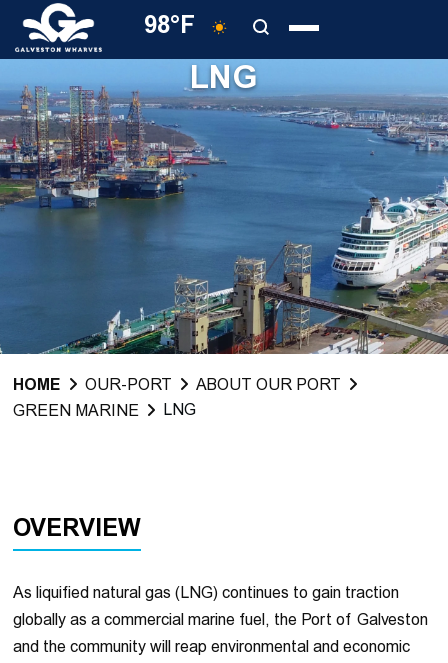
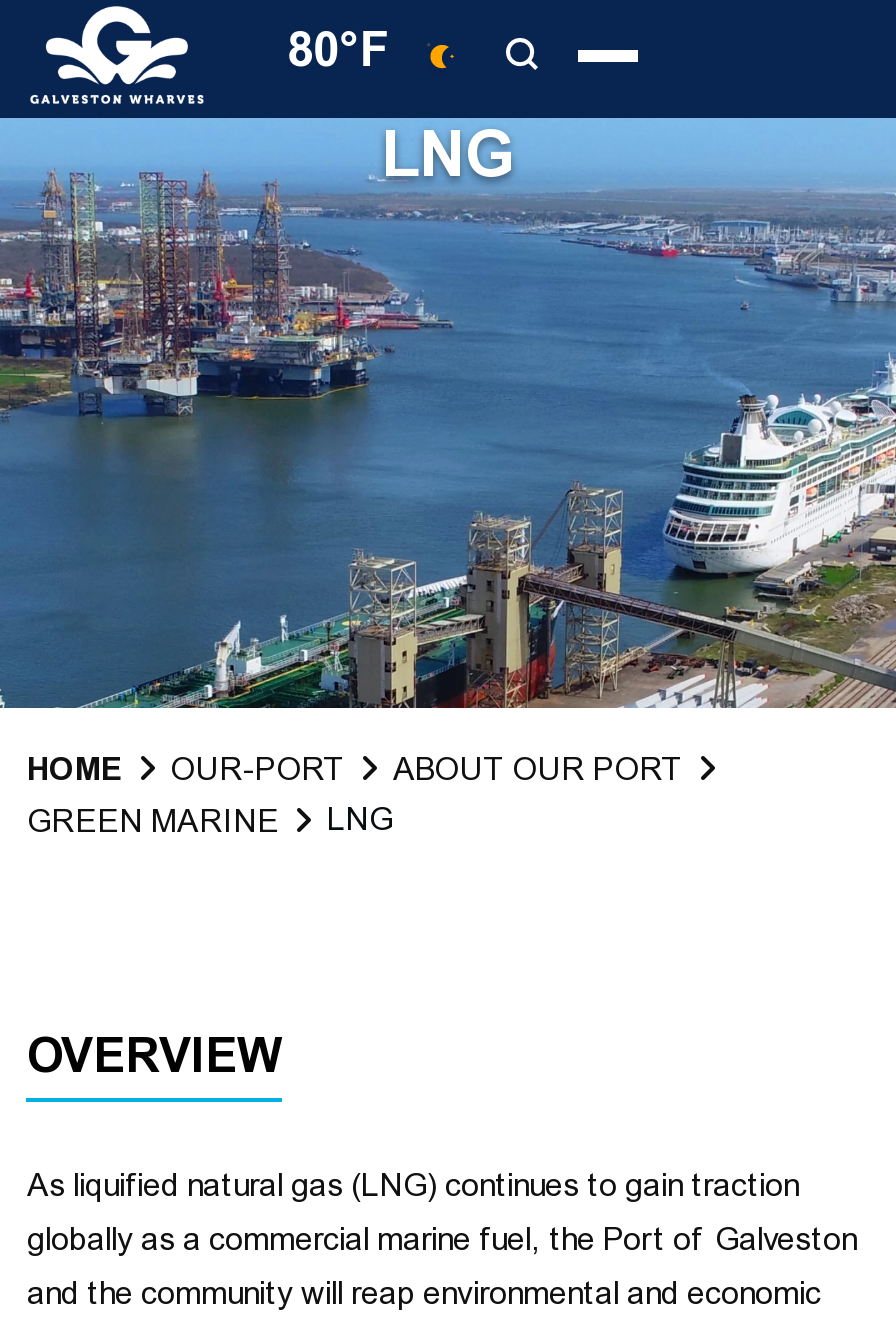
- 98°F
+ 80°F
